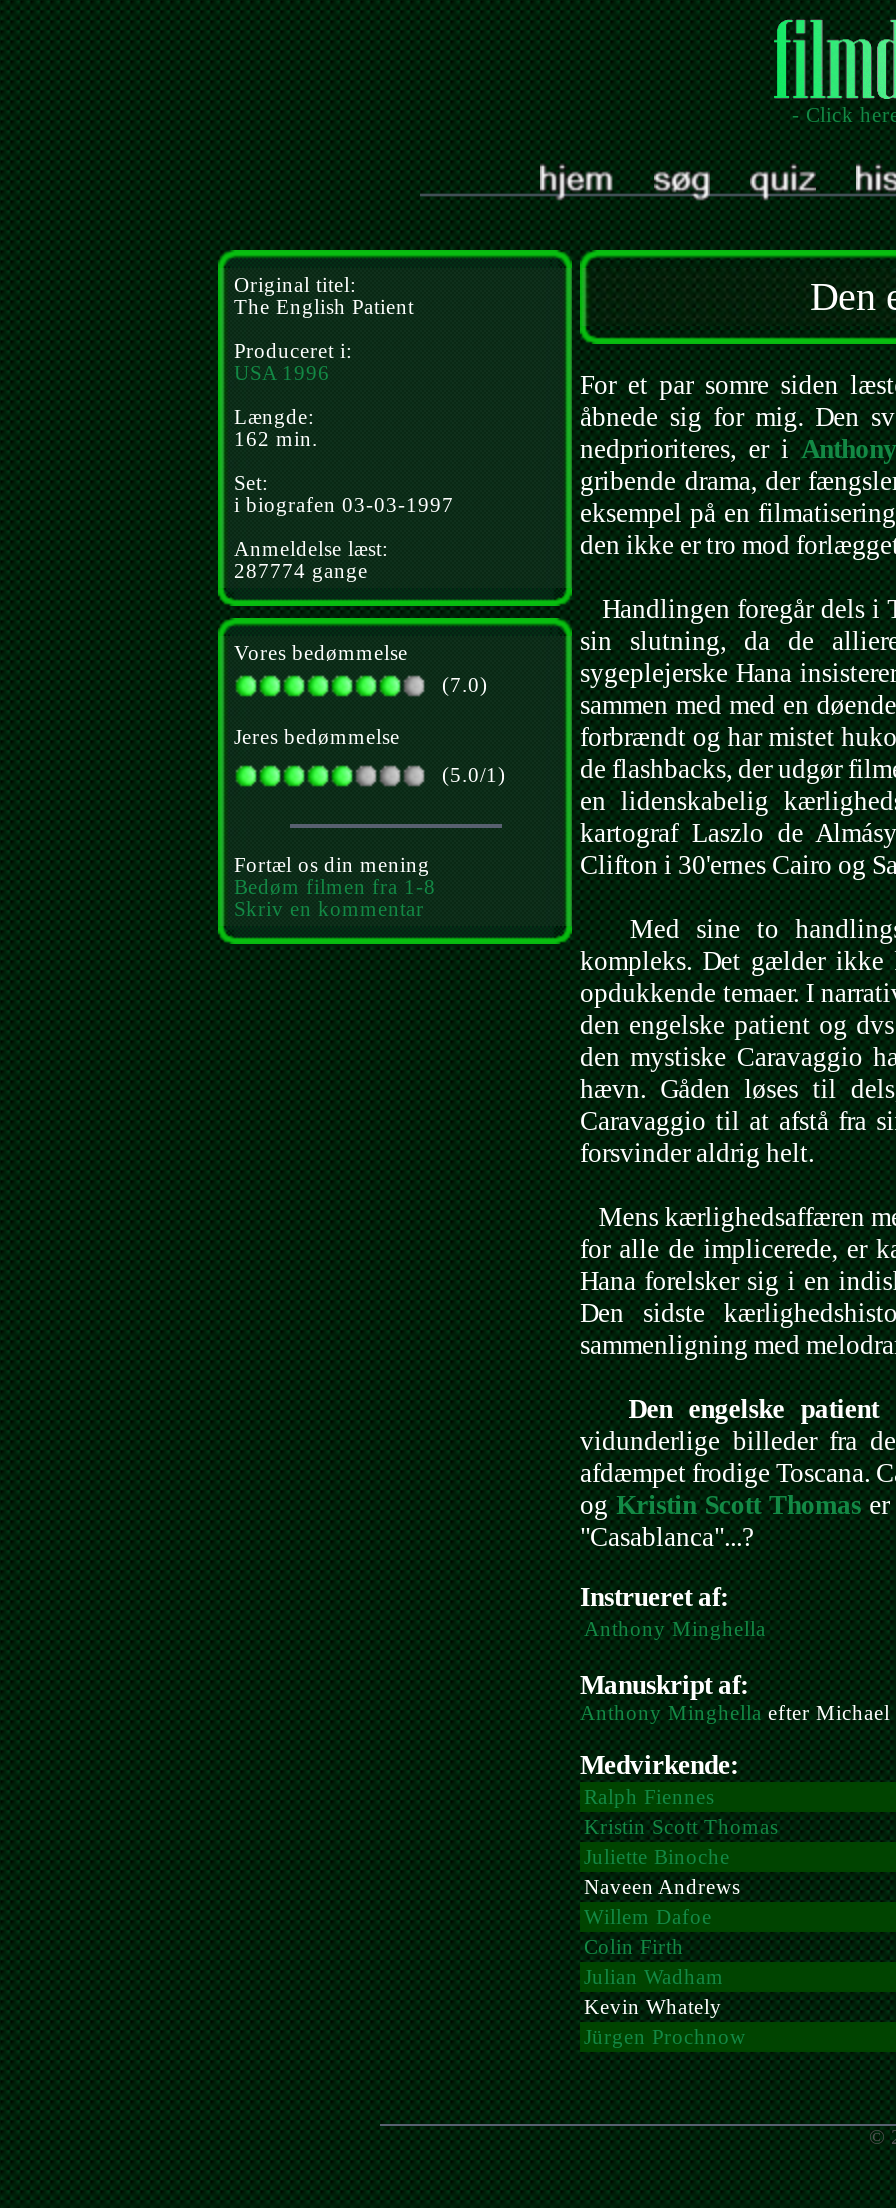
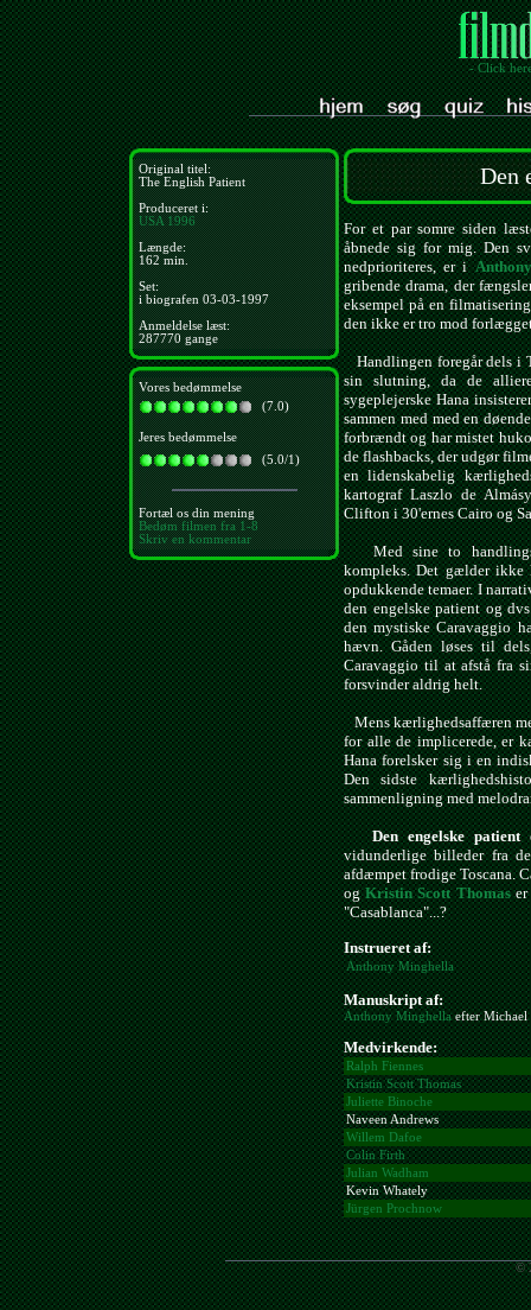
- 287774 gange
+ 287770 gange
